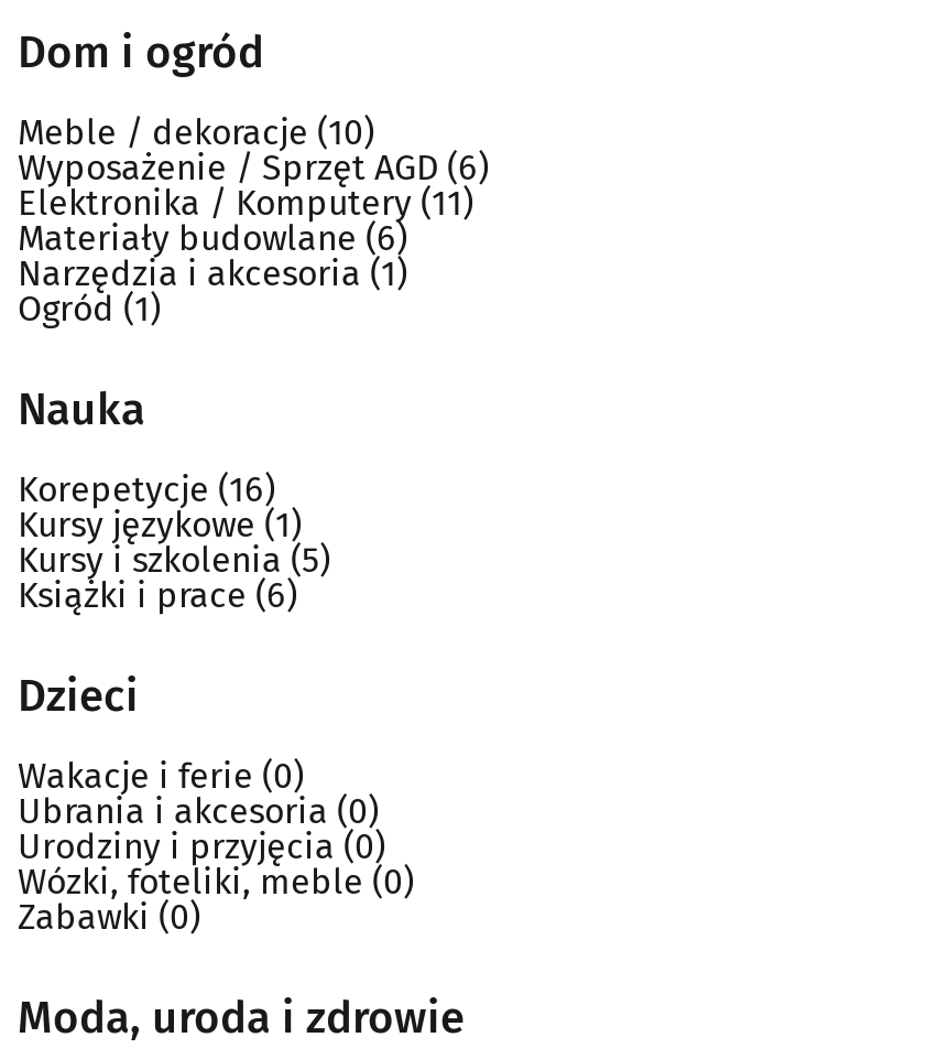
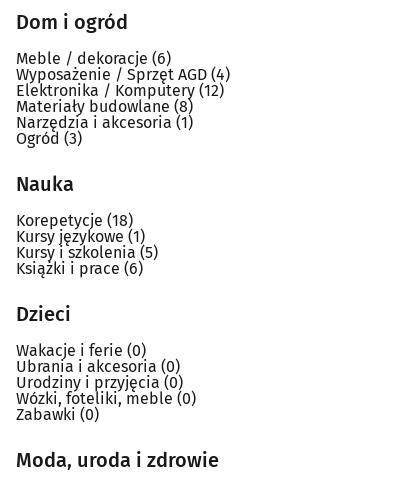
- Meble / dekoracje (10)
+ Meble / dekoracje (6)

- Wyposażenie / Sprzęt AGD (6)
+ Wyposażenie / Sprzęt AGD (4)

- Elektronika / Komputery (11)
+ Elektronika / Komputery (12)

- Materiały budowlane(6)
+ Materiały budowlane(8)

- Ogród(1)
+ Ogród(3)

- Korepetycje (16)
+ Korepetycje (18)
